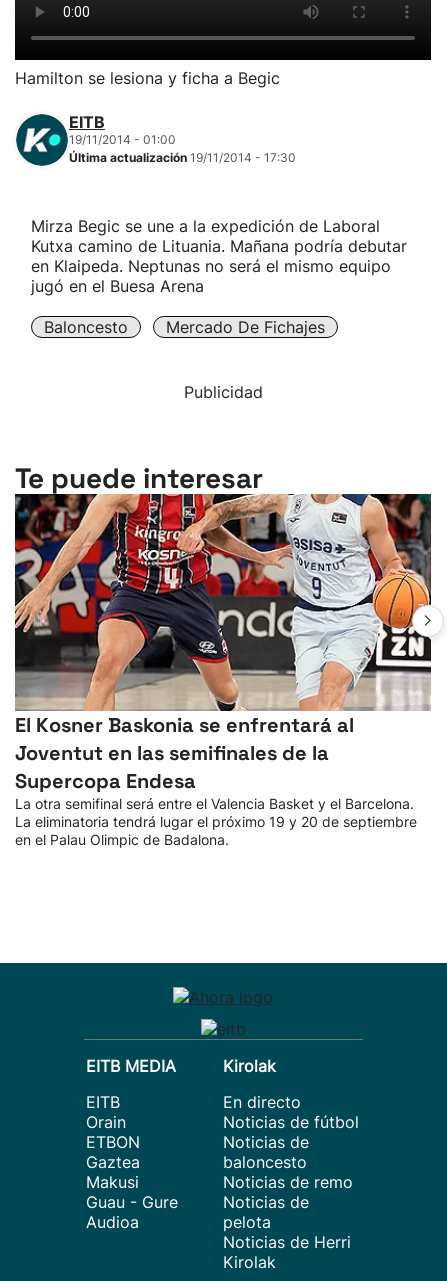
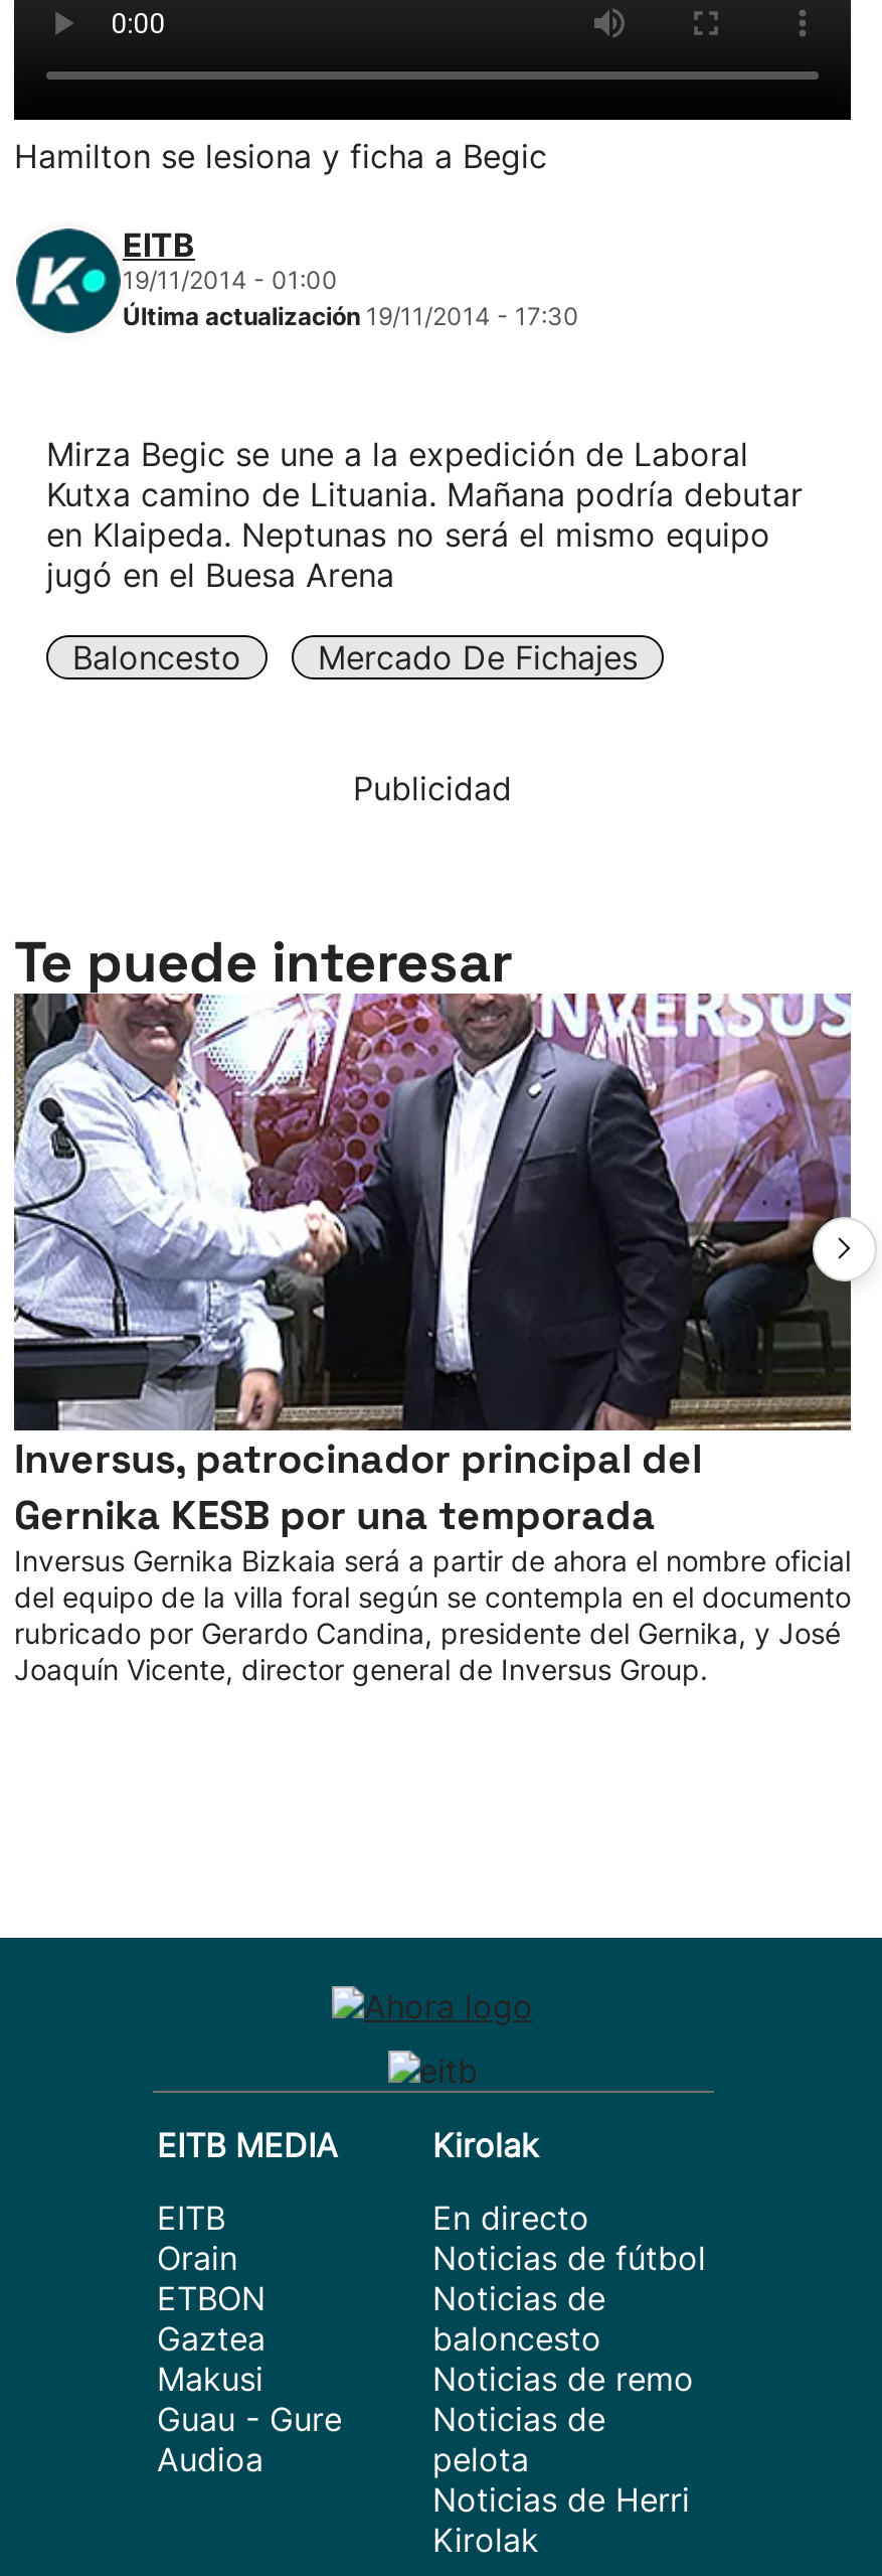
- [image]
- El Kosner Baskonia se enfrentará al
- Joventut en las semifinales de la
- Supercopa Endesa
- La otra semifinal será entre el Valencia Basket y el Barcelona.
- La eliminatoria tendrá lugar el próximo 19 y 20 de septiembre
- en el Palau Olimpic de Badalona.
+ [image]
+ Inversus, patrocinador principal del
+ Gernika KESB por una temporada
+ Inversus Gernika Bizkaia será a partir de ahora el nombre oficial
+ del equipo de la villa foral según se contempla en el documento
+ rubricado por Gerardo Candina, presidente del Gernika, y José
+ Joaquín Vicente, director general de Inversus Group.
